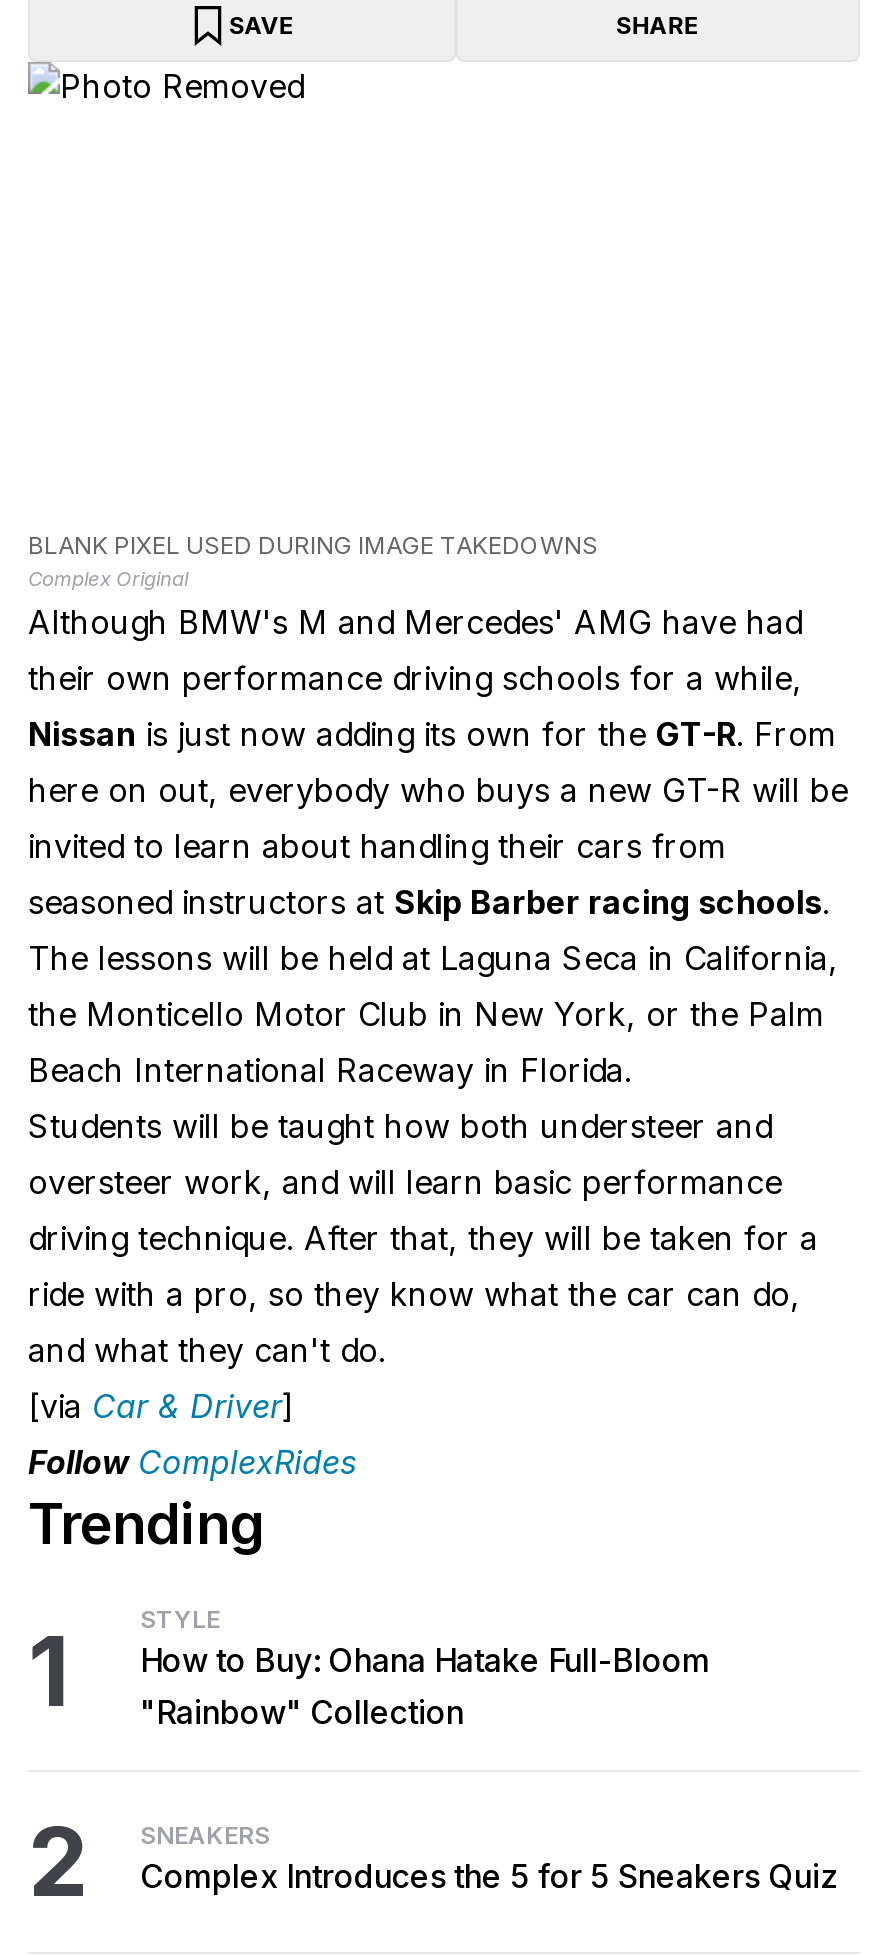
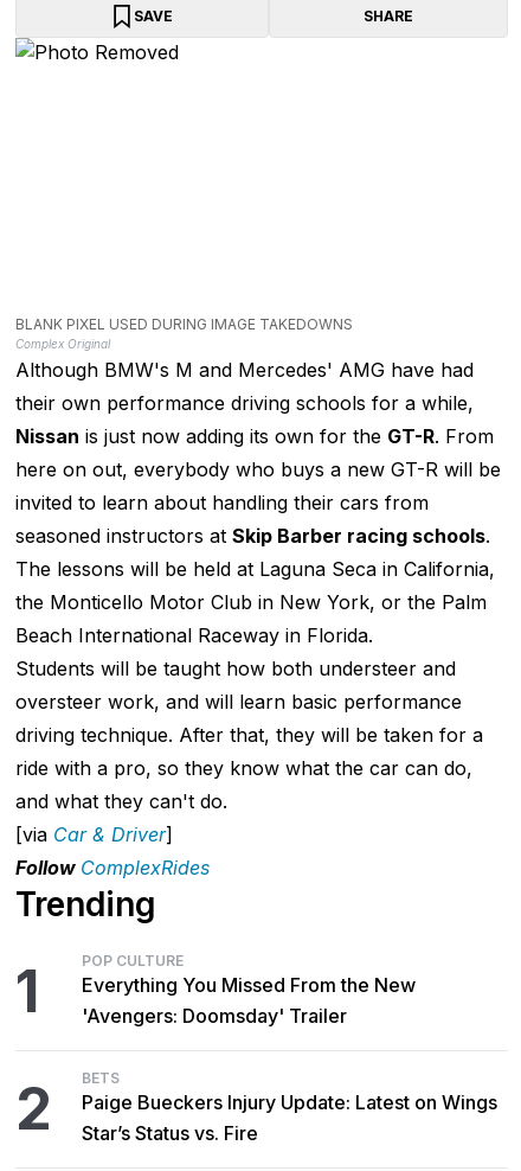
- STYLE
- How to Buy: Ohana Hatake Full-Bloom
- "Rainbow" Collection
+ POP CULTURE
+ Everything You Missed From the New
+ 'Avengers: Doomsday' Trailer

- SNEAKERS
- Complex Introduces the 5 for 5 Sneakers Quiz
+ BETS
+ Paige Bueckers Injury Update: Latest on Wings
+ Star’s Status vs. Fire
